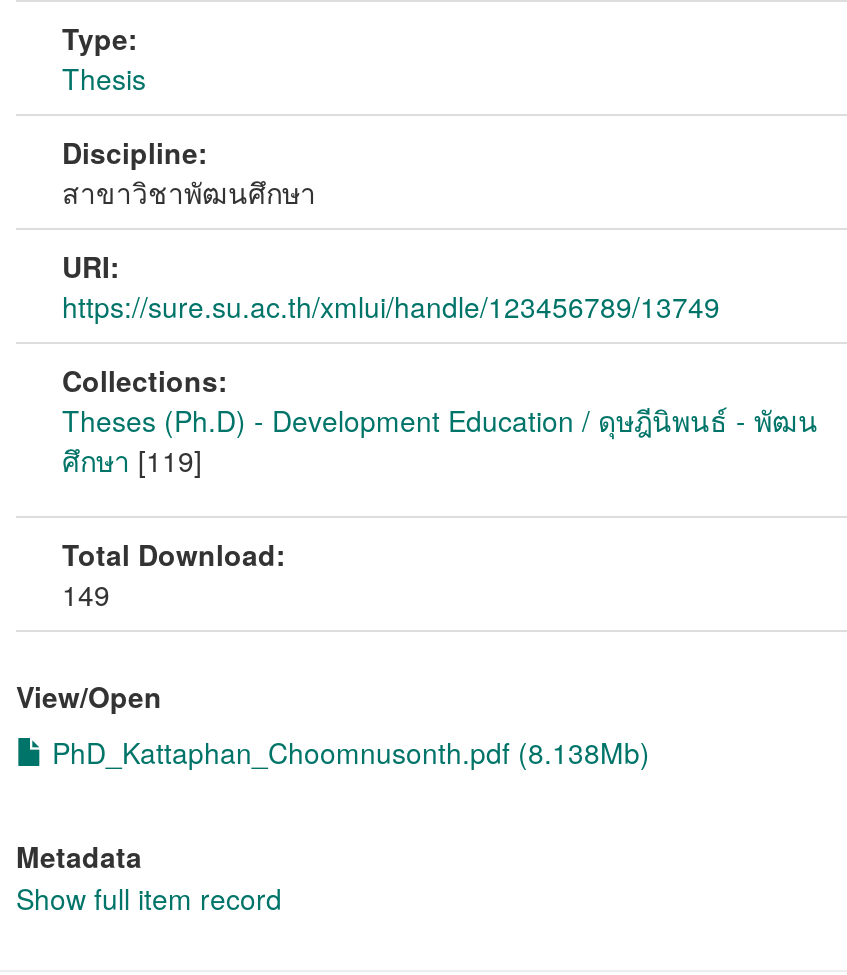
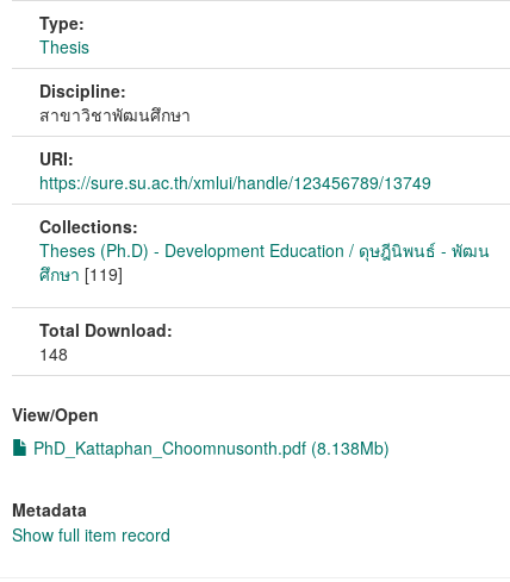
- 149
+ 148
